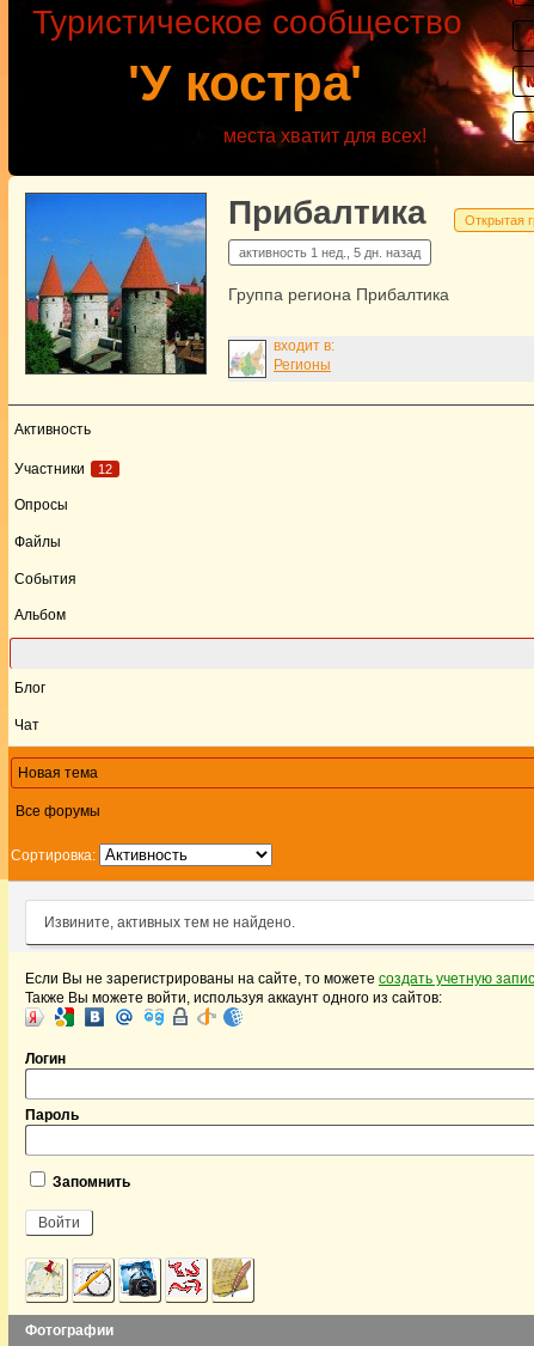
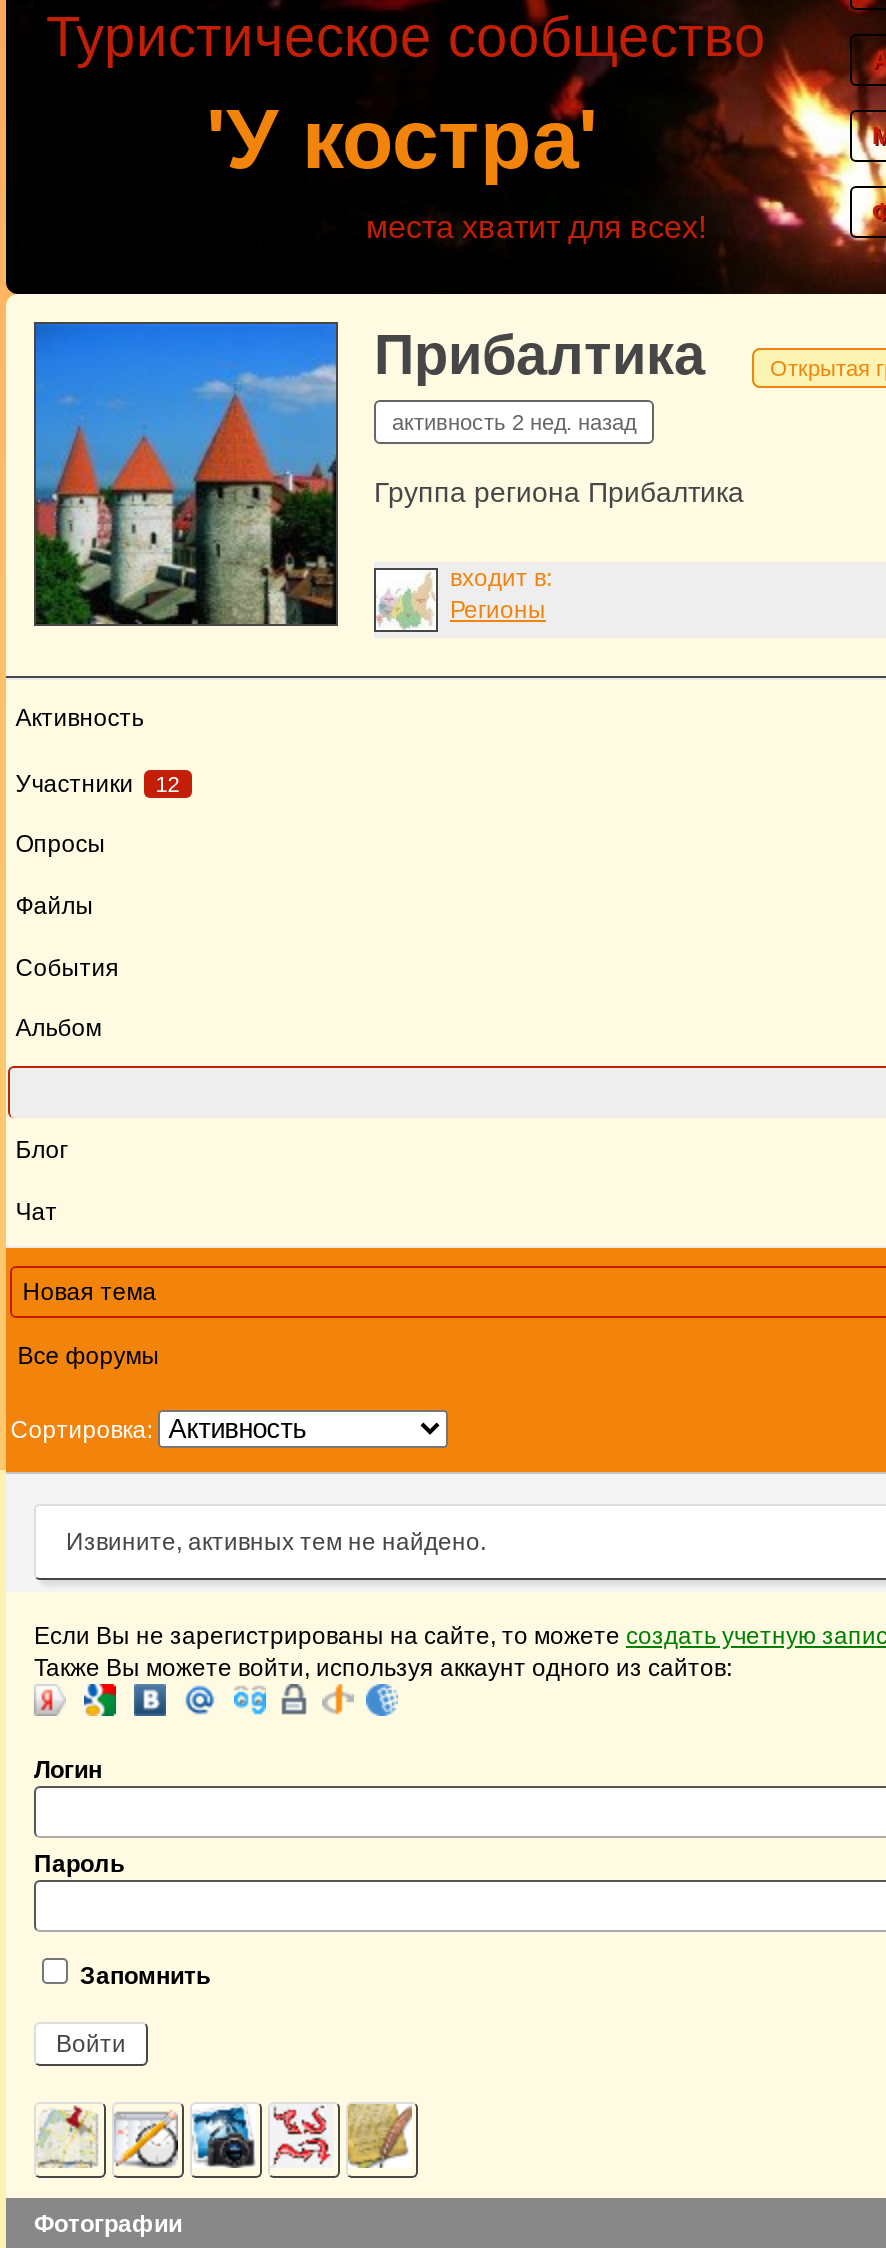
- активность 1 нед., 5 дн. назад
+ активность 2 нед. назад
